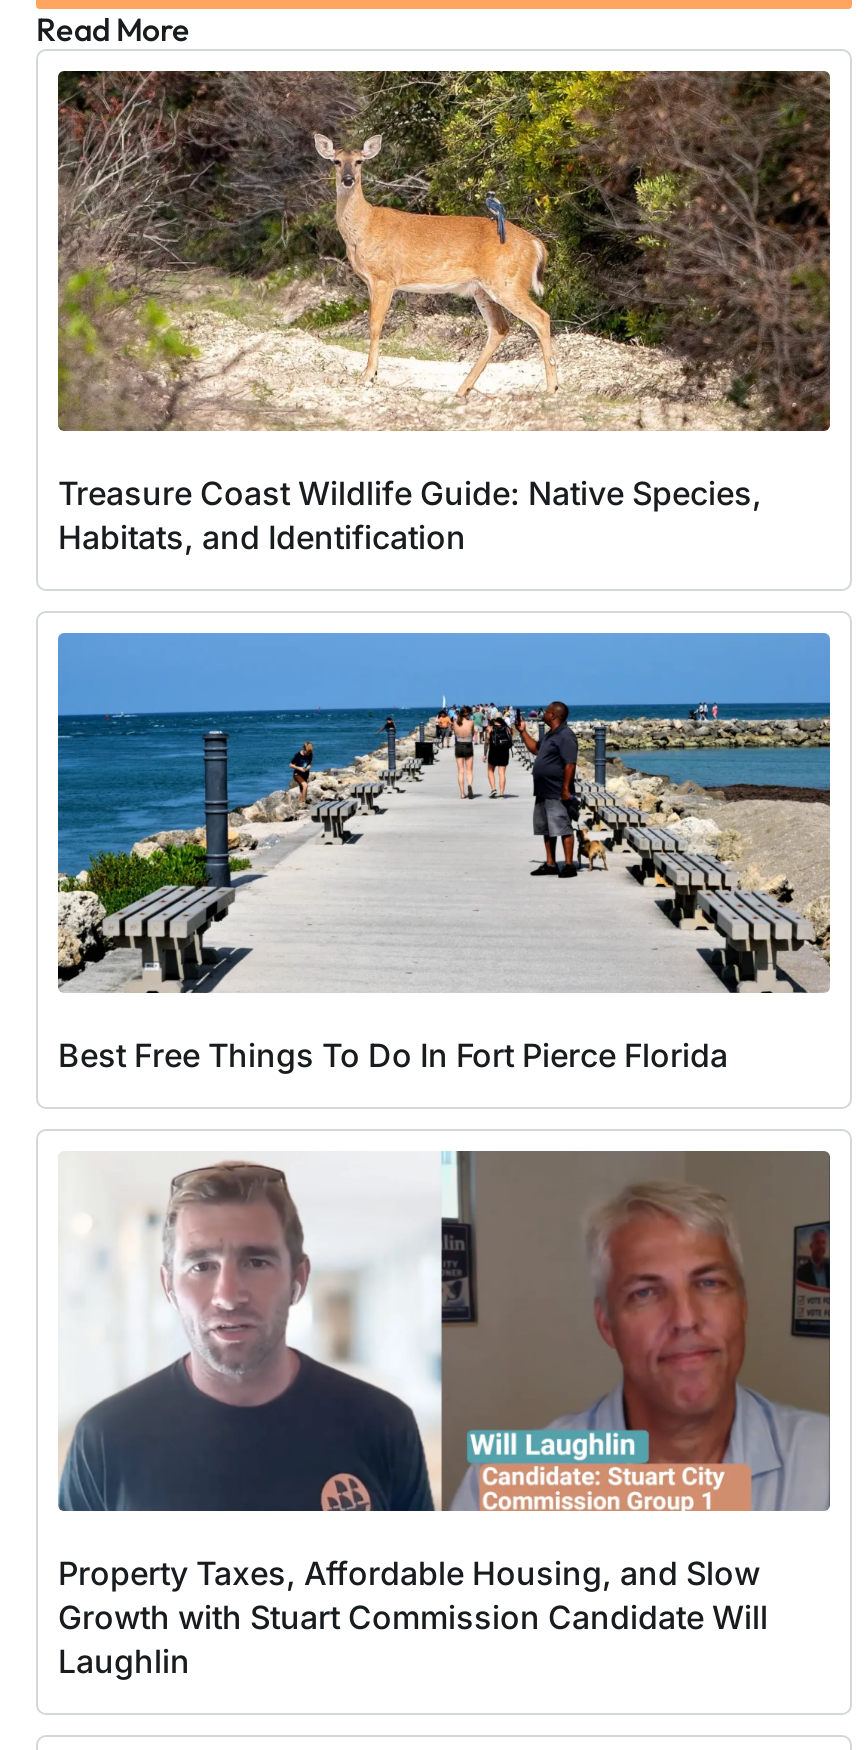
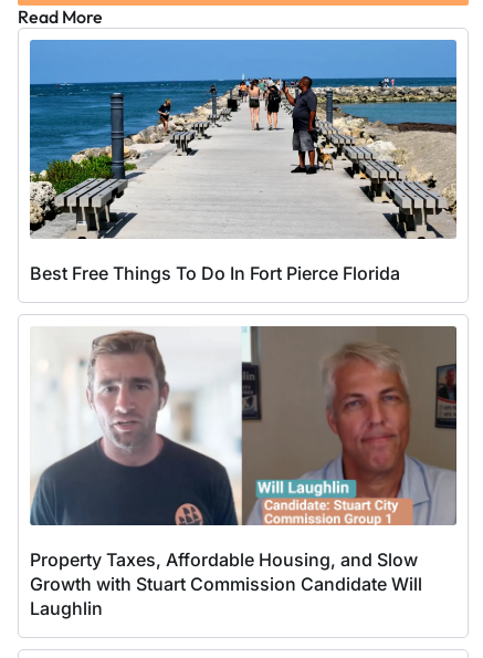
- [image]
- Treasure Coast Wildlife Guide: Native Species,
- Habitats, and Identification
